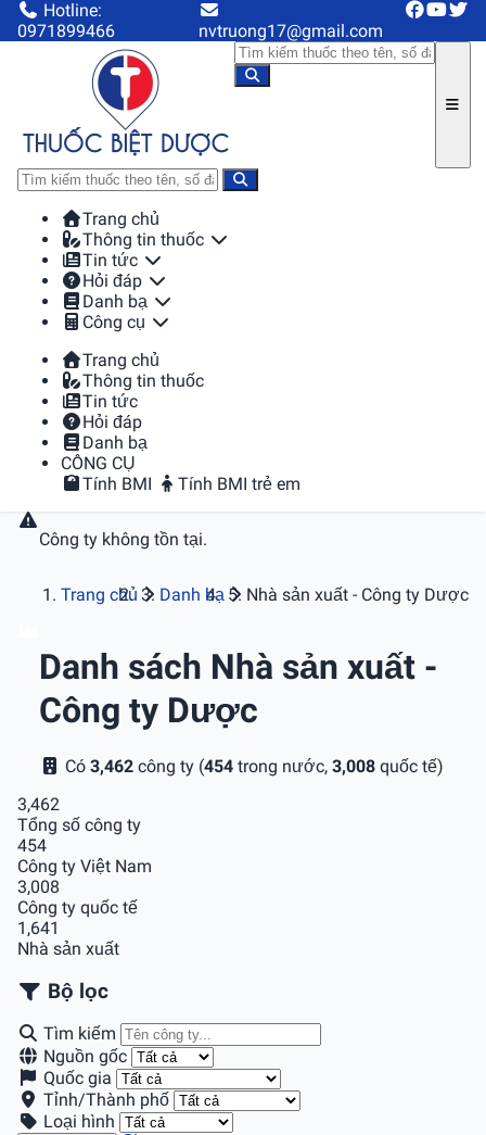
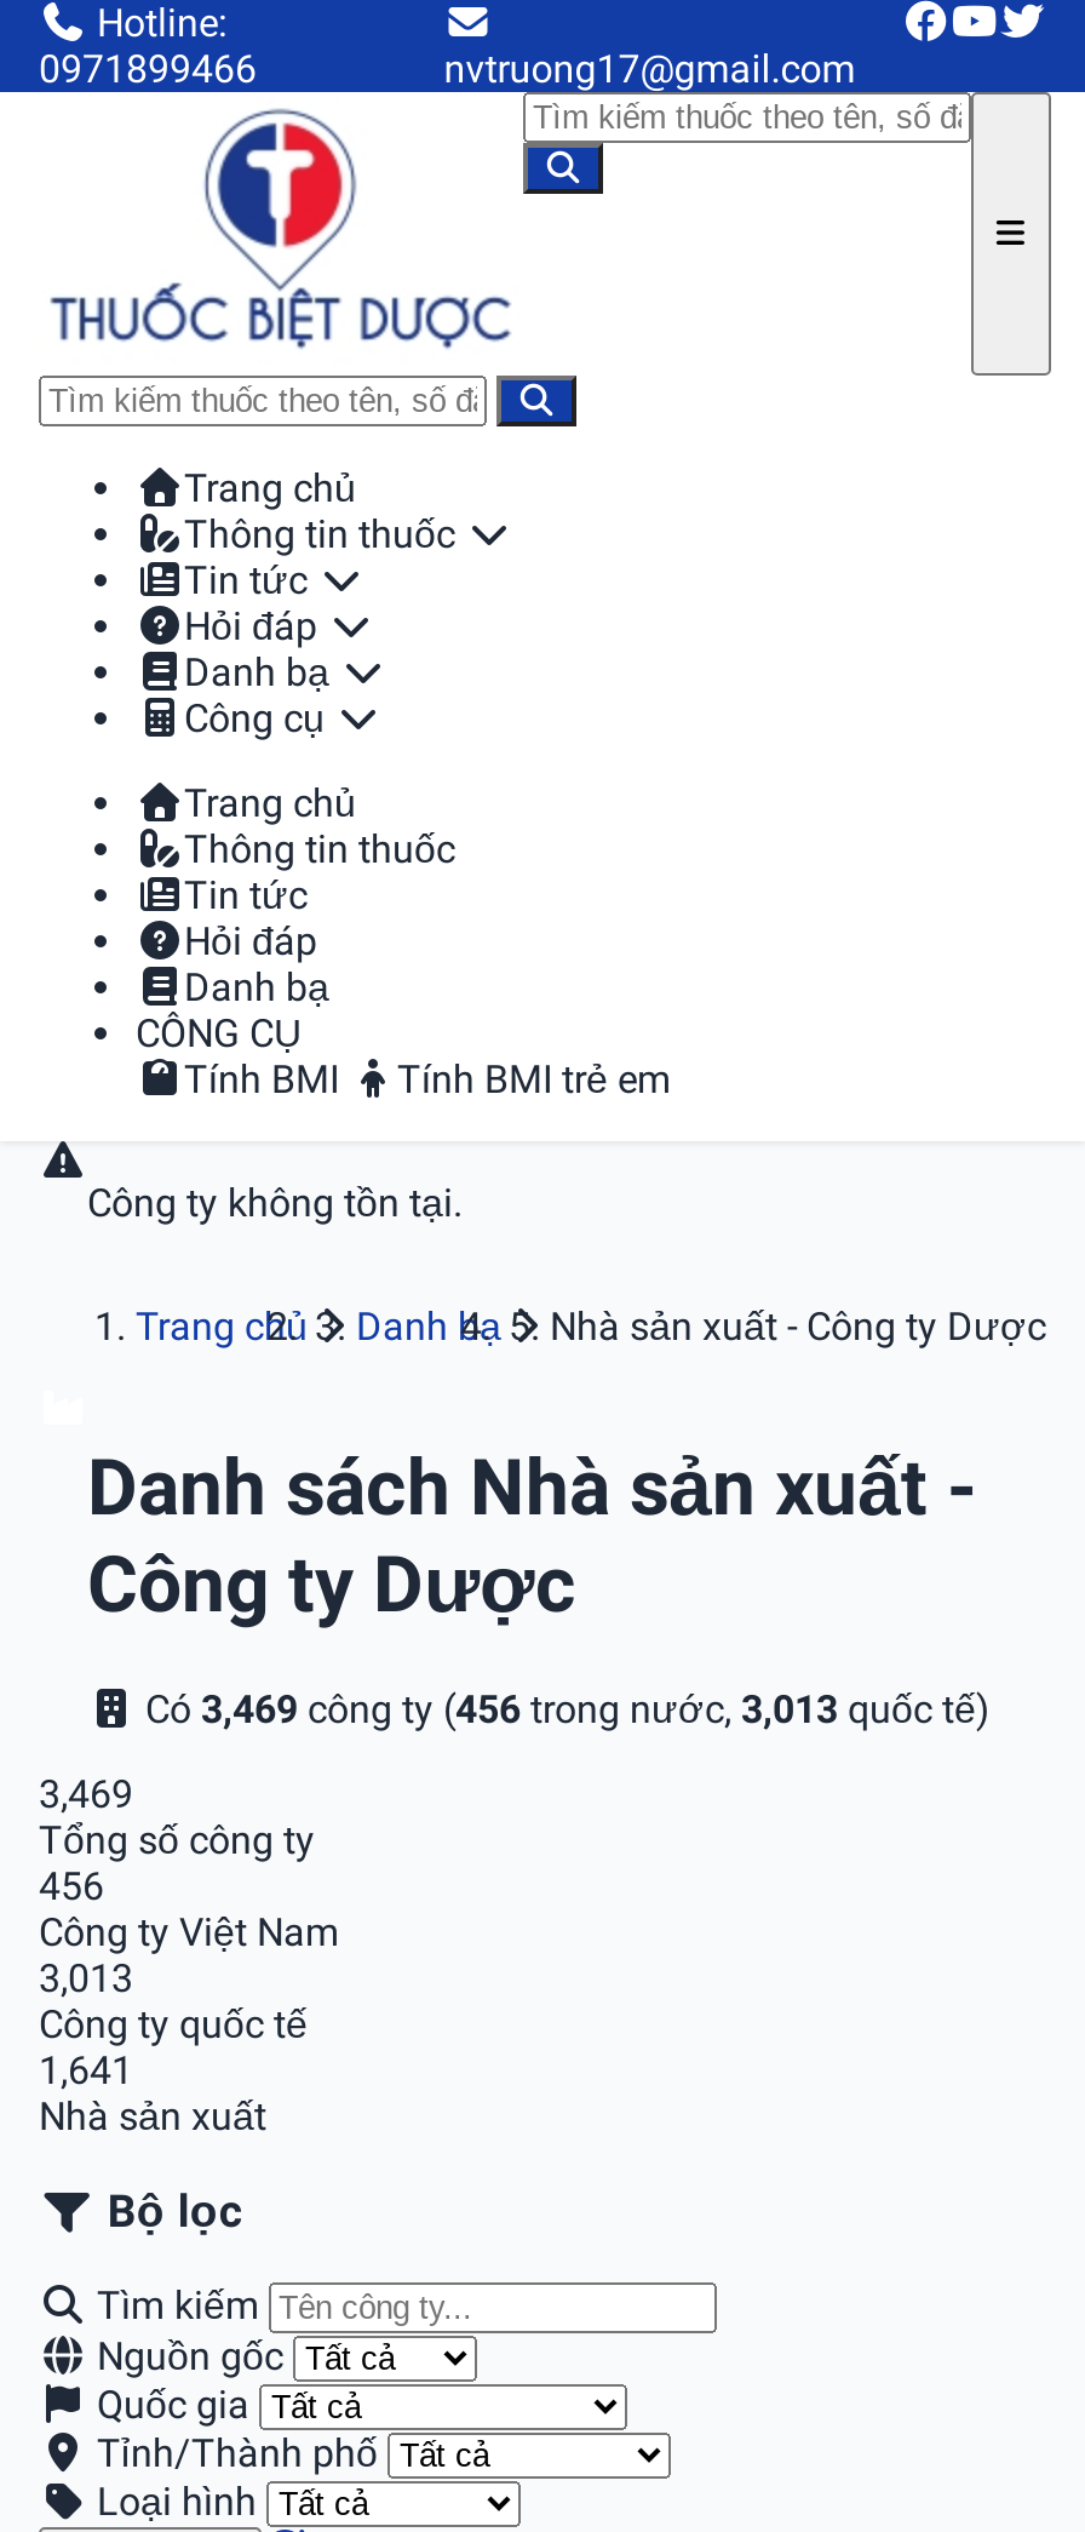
- Có 3,462 công ty (454 trong nước, 3,008 quốc tế)
+ Có 3,469 công ty (456 trong nước, 3,013 quốc tế)

- 3,462
+ 3,469

- 454
+ 456

- 3,008
+ 3,013
